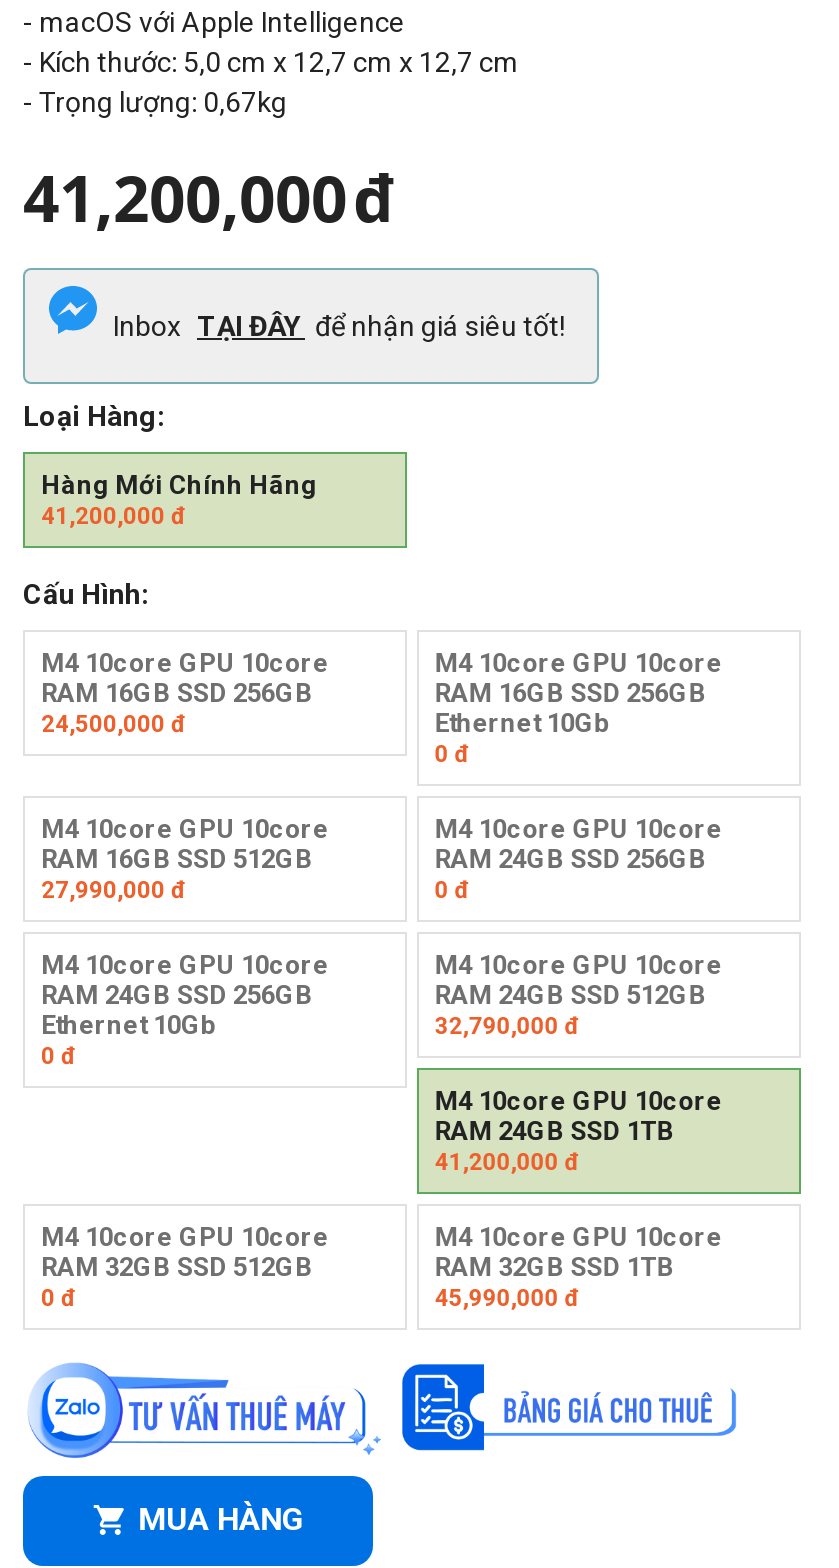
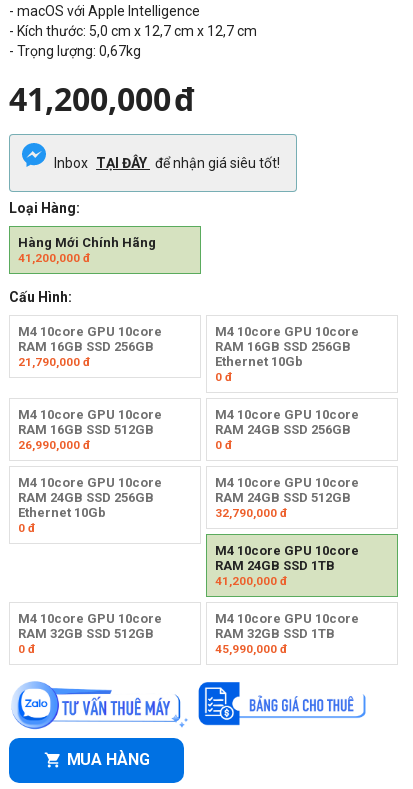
- 24,500,000 đ
+ 21,790,000 đ

- 27,990,000 đ
+ 26,990,000 đ
